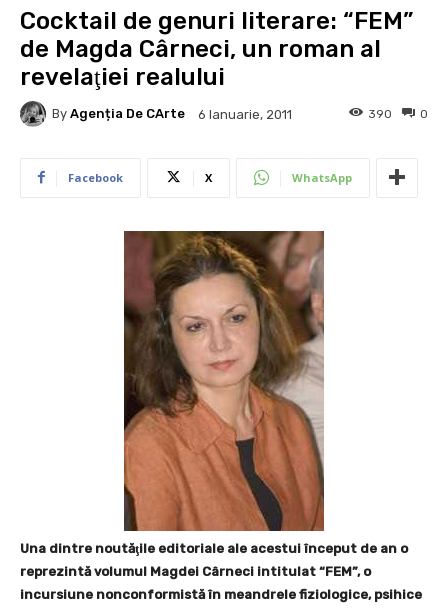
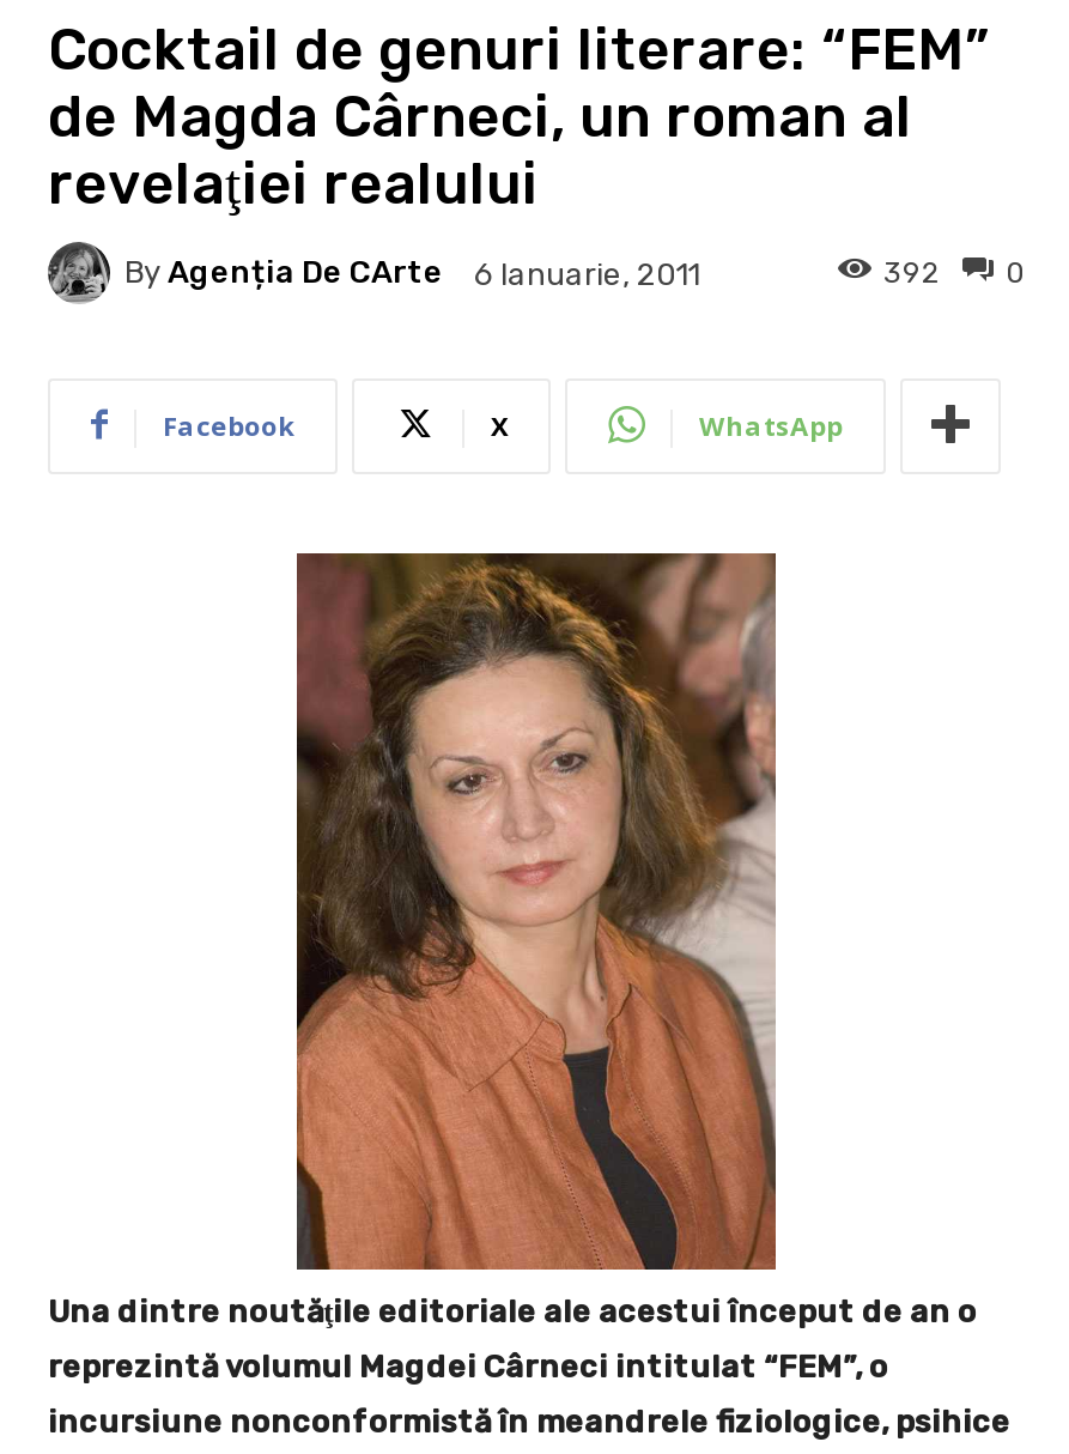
- 390 0
+ 392 0
